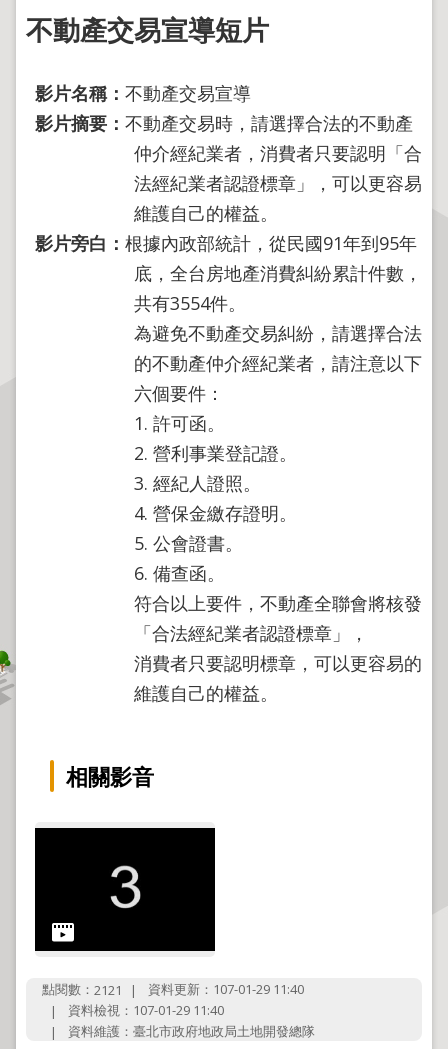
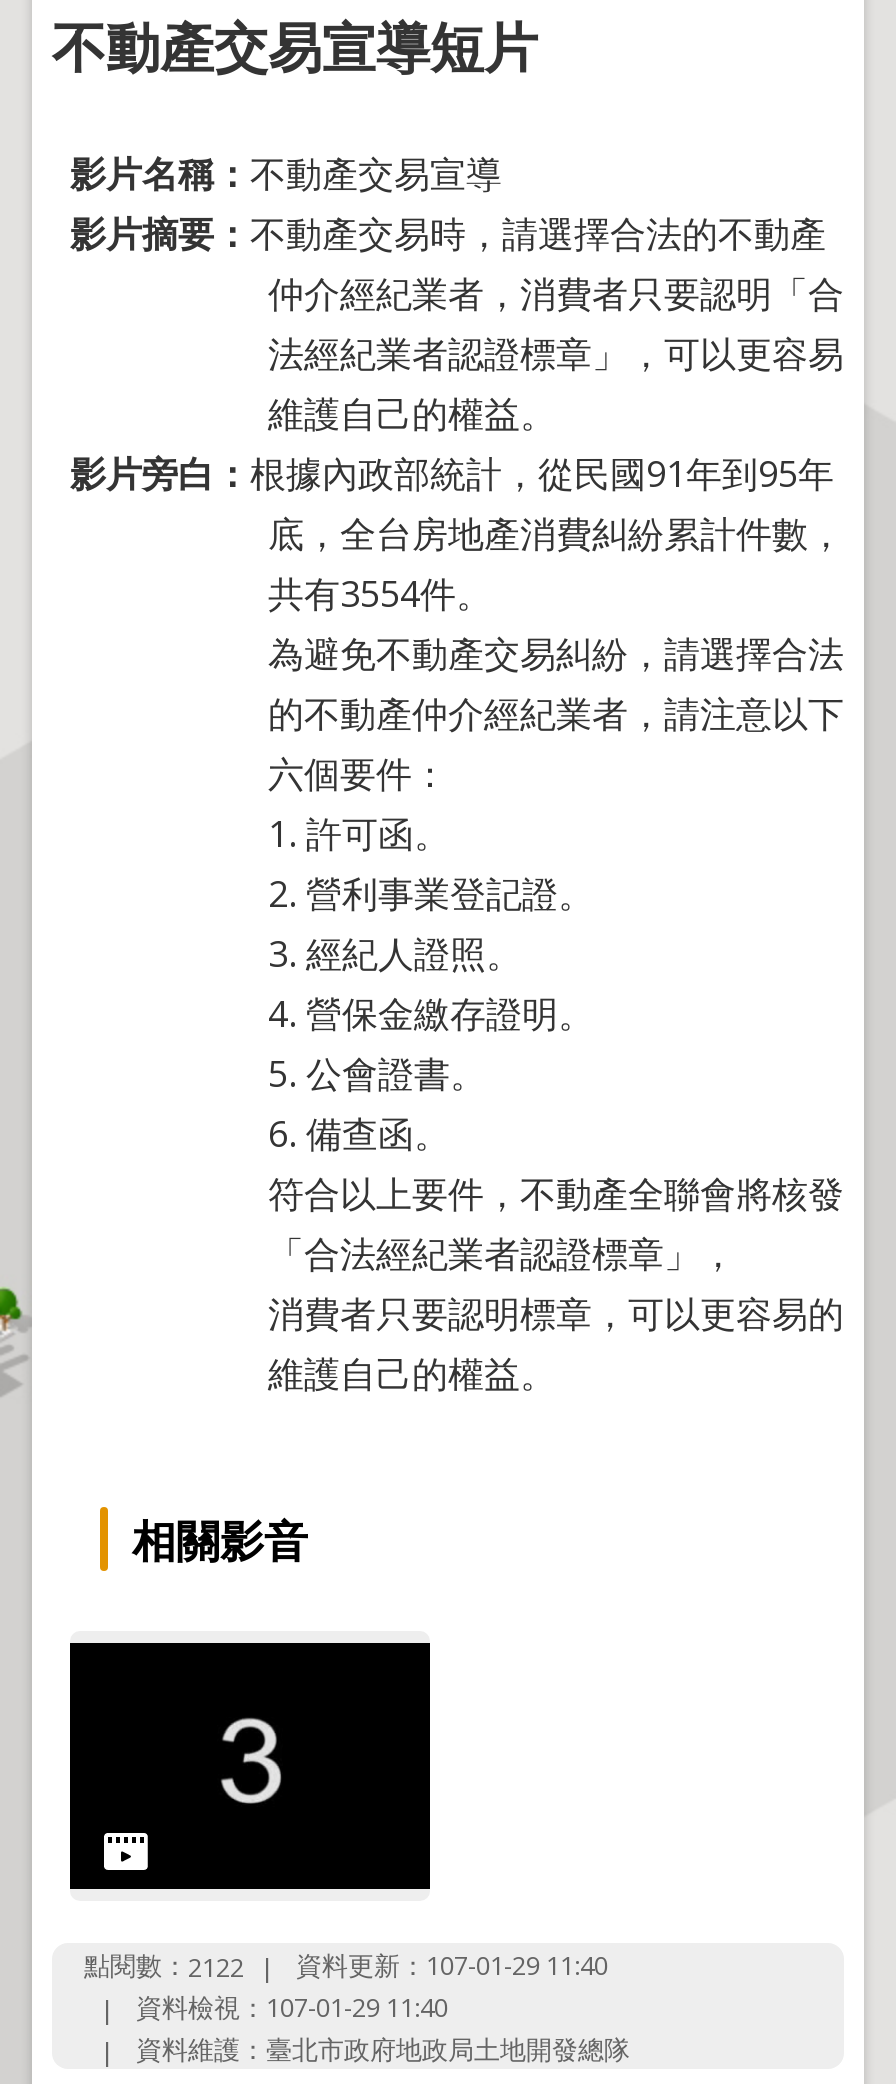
- 點閱數：2121
+ 點閱數：2122
